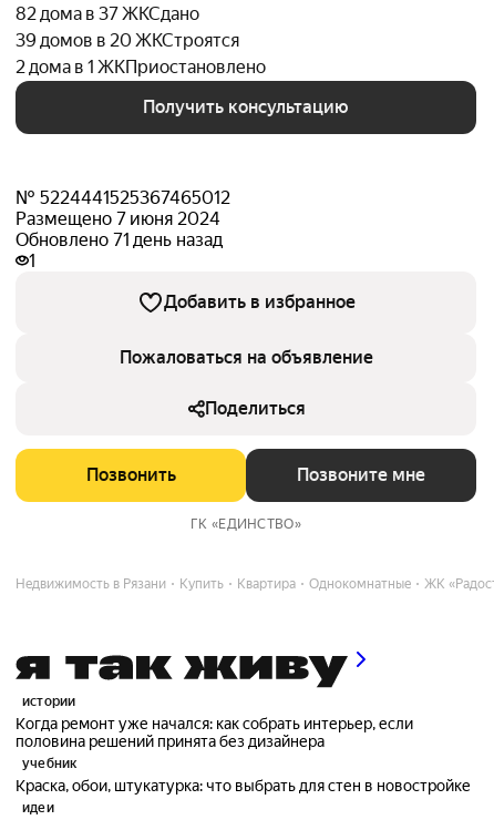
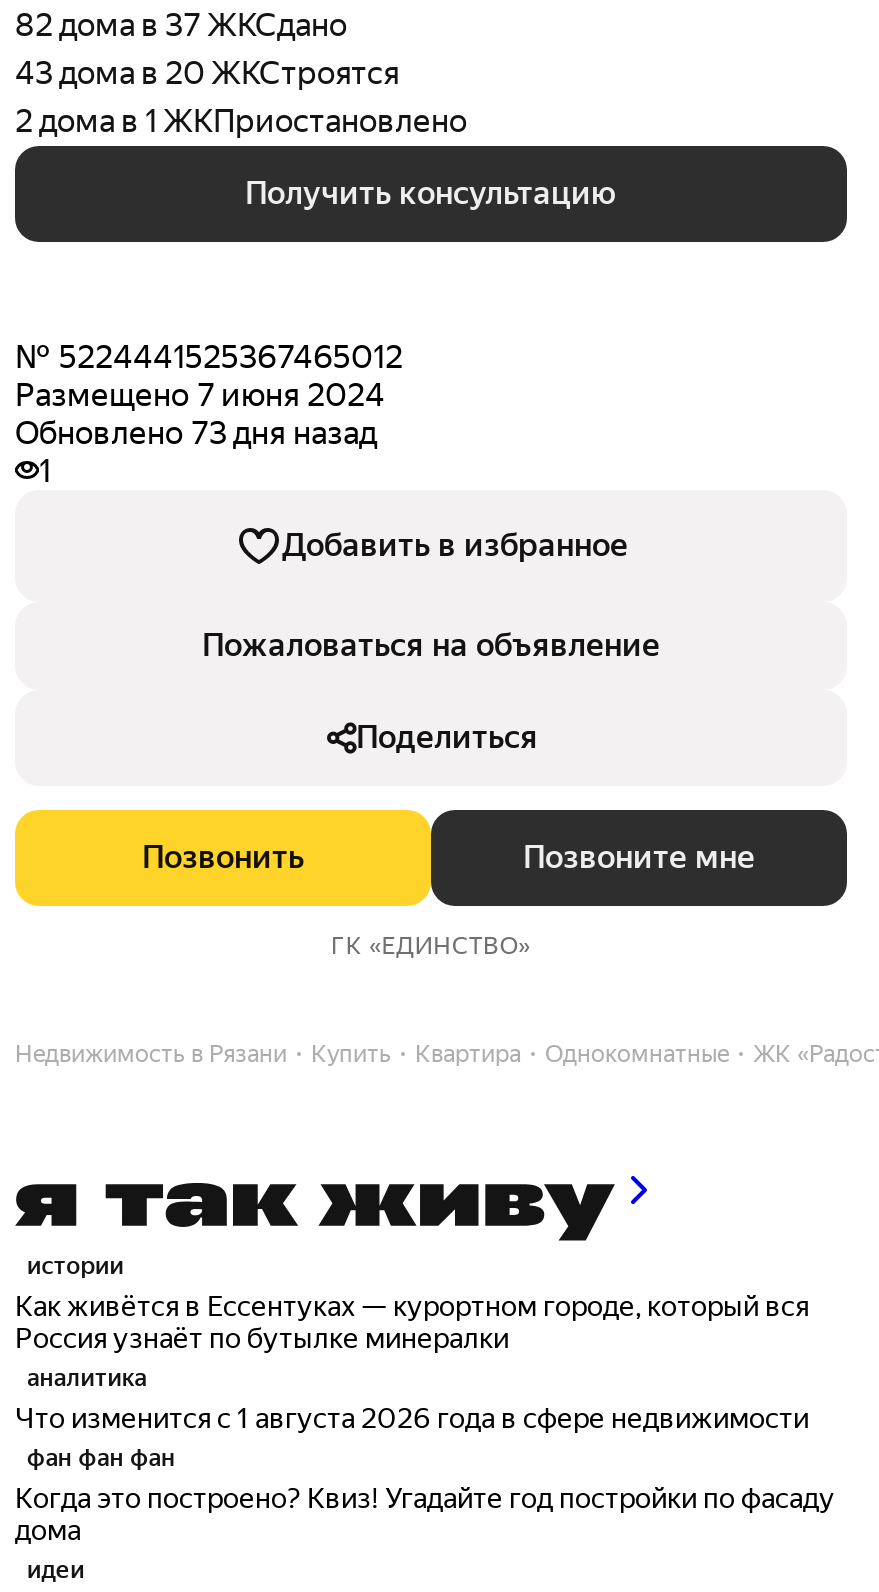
- 39 домов в 20 ЖКСтроятся
+ 43 дома в 20 ЖКСтроятся

- Обновлено 71 день назад
+ Обновлено 73 дня назад

- Когда ремонт уже начался: как собрать интерьер, если
- половина решений принята без дизайнера
- учебник
- Краска, обои, штукатурка: что выбрать для стен в новостройке
+ Как живётся в Ессентуках — курортном городе, который вся
+ Россия узнаёт по бутылке минералки
+ аналитика
+ Что изменится с 1 августа 2026 года в сфере недвижимости
+ фан фан фан
+ Когда это построено? Квиз! Угадайте год постройки по фасаду
+ дома
